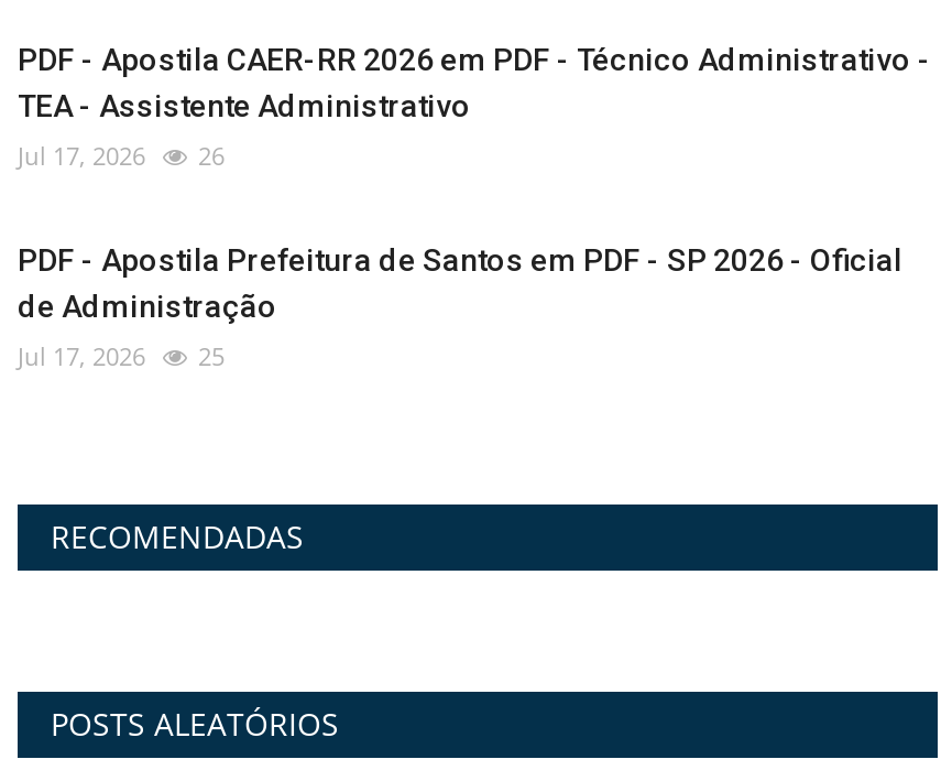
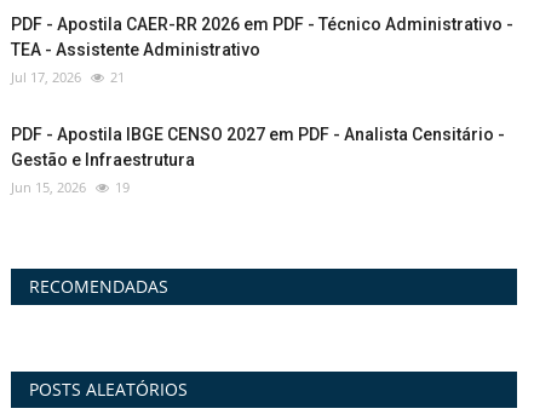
- Jul 17, 2026 26
+ Jul 17, 2026 21

- PDF - Apostila Prefeitura de Santos em PDF - SP 2026 - Oficial
- de Administração
- Jul 17, 2026
- 25
+ PDF - Apostila IBGE CENSO 2027 em PDF - Analista Censitário -
+ Gestão e Infraestrutura
+ Jun 15, 2026
+ 19
